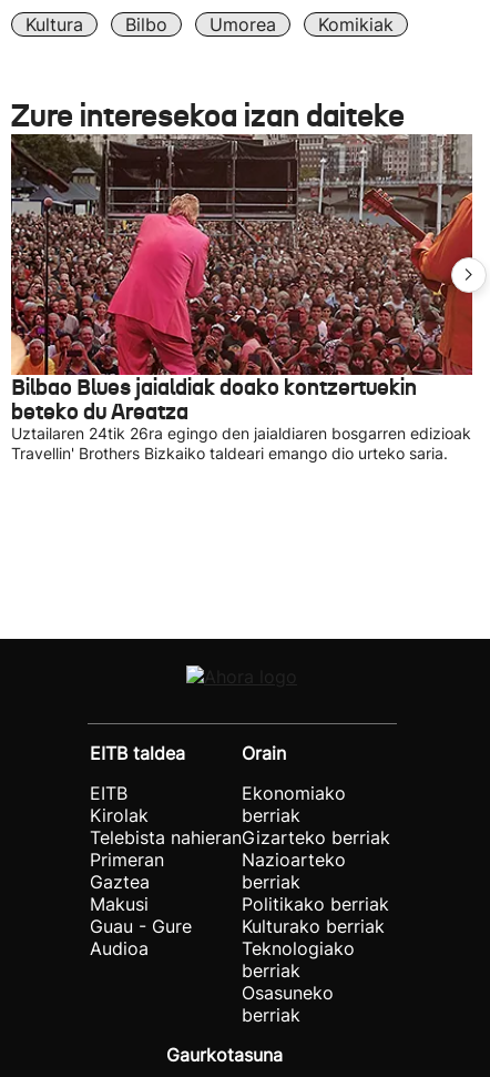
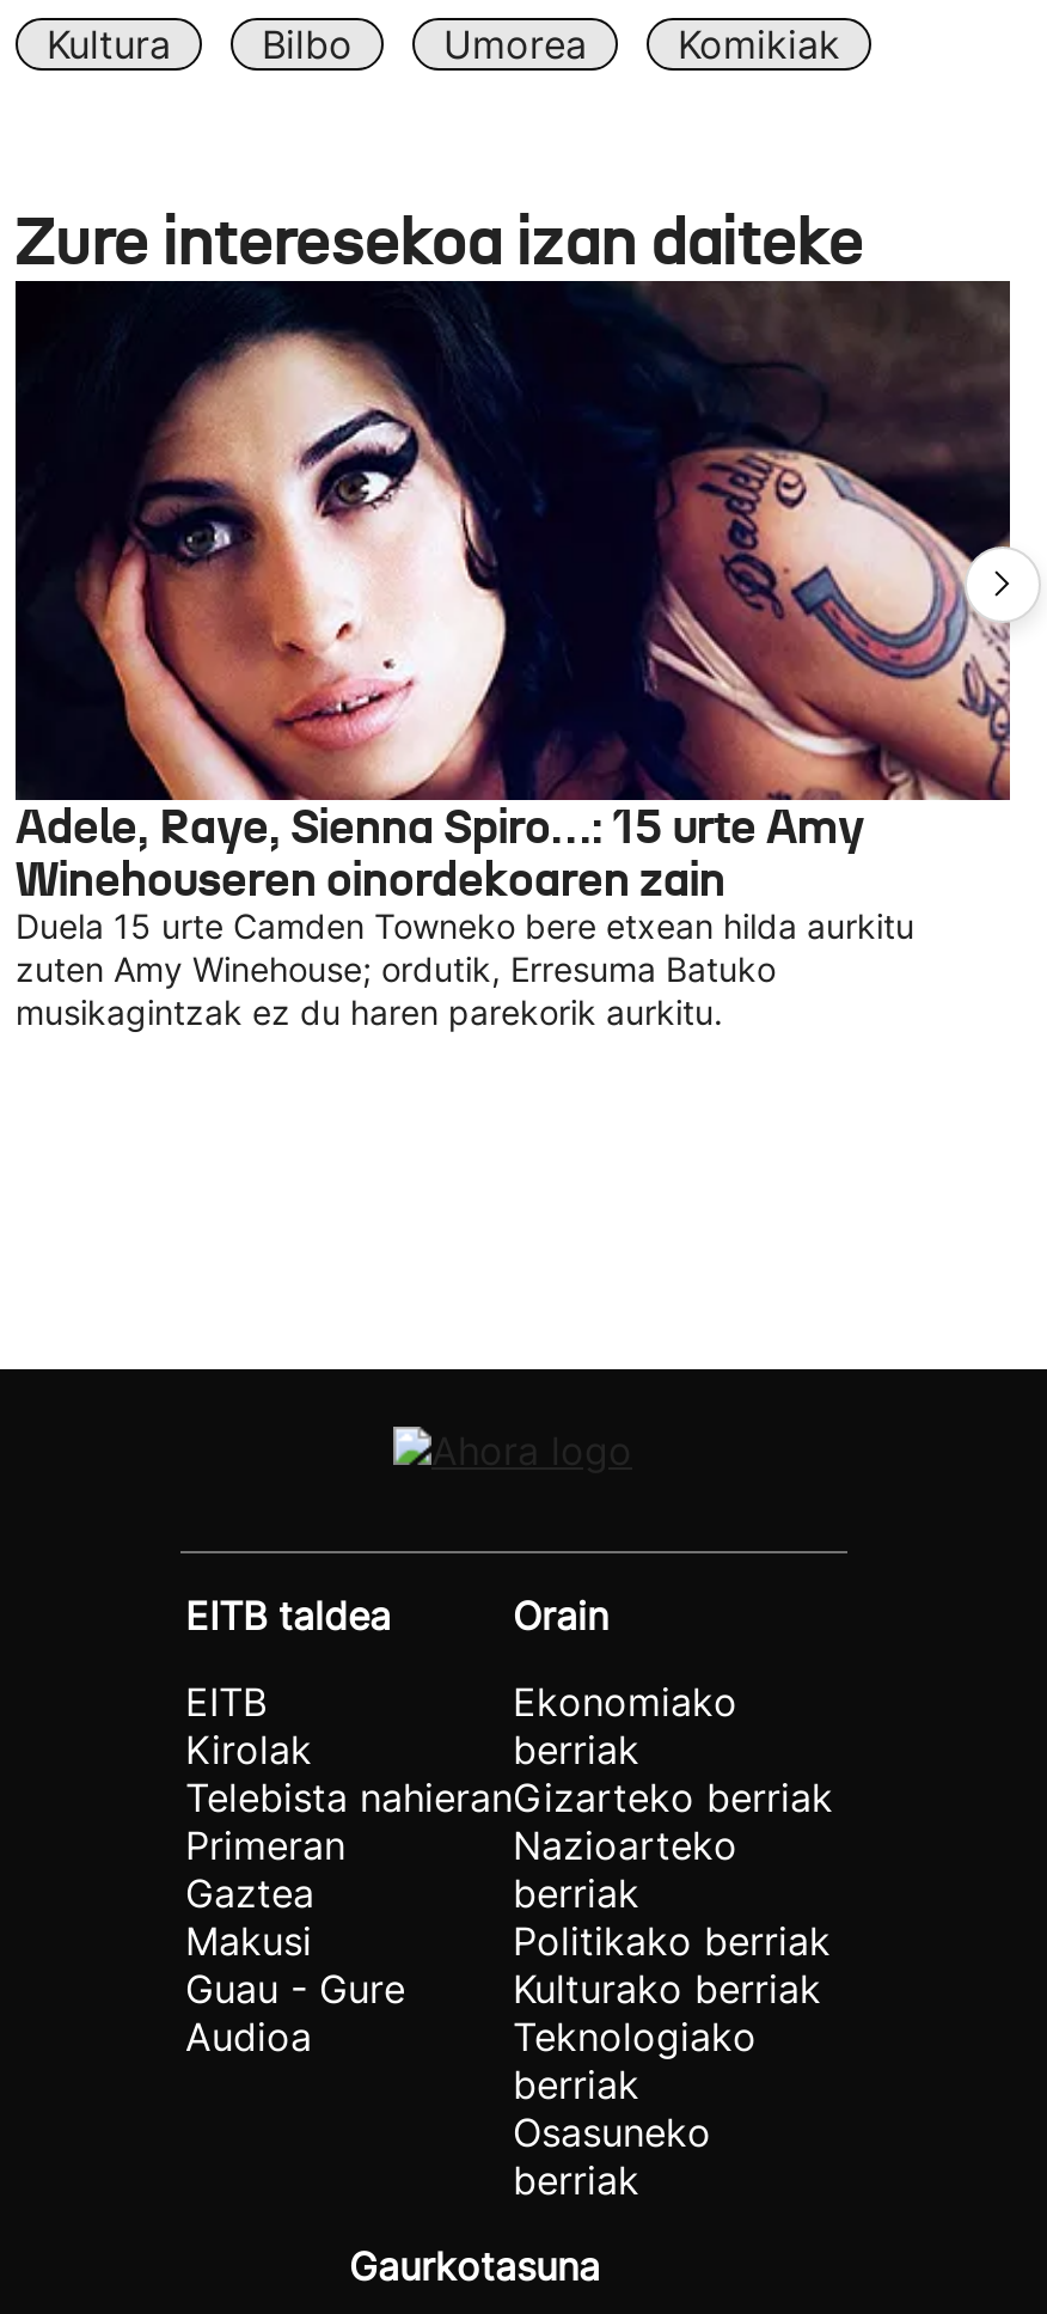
- [image]
- Bilbao Blues jaialdiak doako kontzertuekin
- beteko du Areatza
- Uztailaren 24tik 26ra egingo den jaialdiaren bosgarren edizioak
- Travellin' Brothers Bizkaiko taldeari emango dio urteko saria.
+ [image]
+ Adele, Raye, Sienna Spiro…: 15 urte Amy
+ Winehouseren oinordekoaren zain
+ Duela 15 urte Camden Towneko bere etxean hilda aurkitu
+ zuten Amy Winehouse; ordutik, Erresuma Batuko
+ musikagintzak ez du haren parekorik aurkitu.
